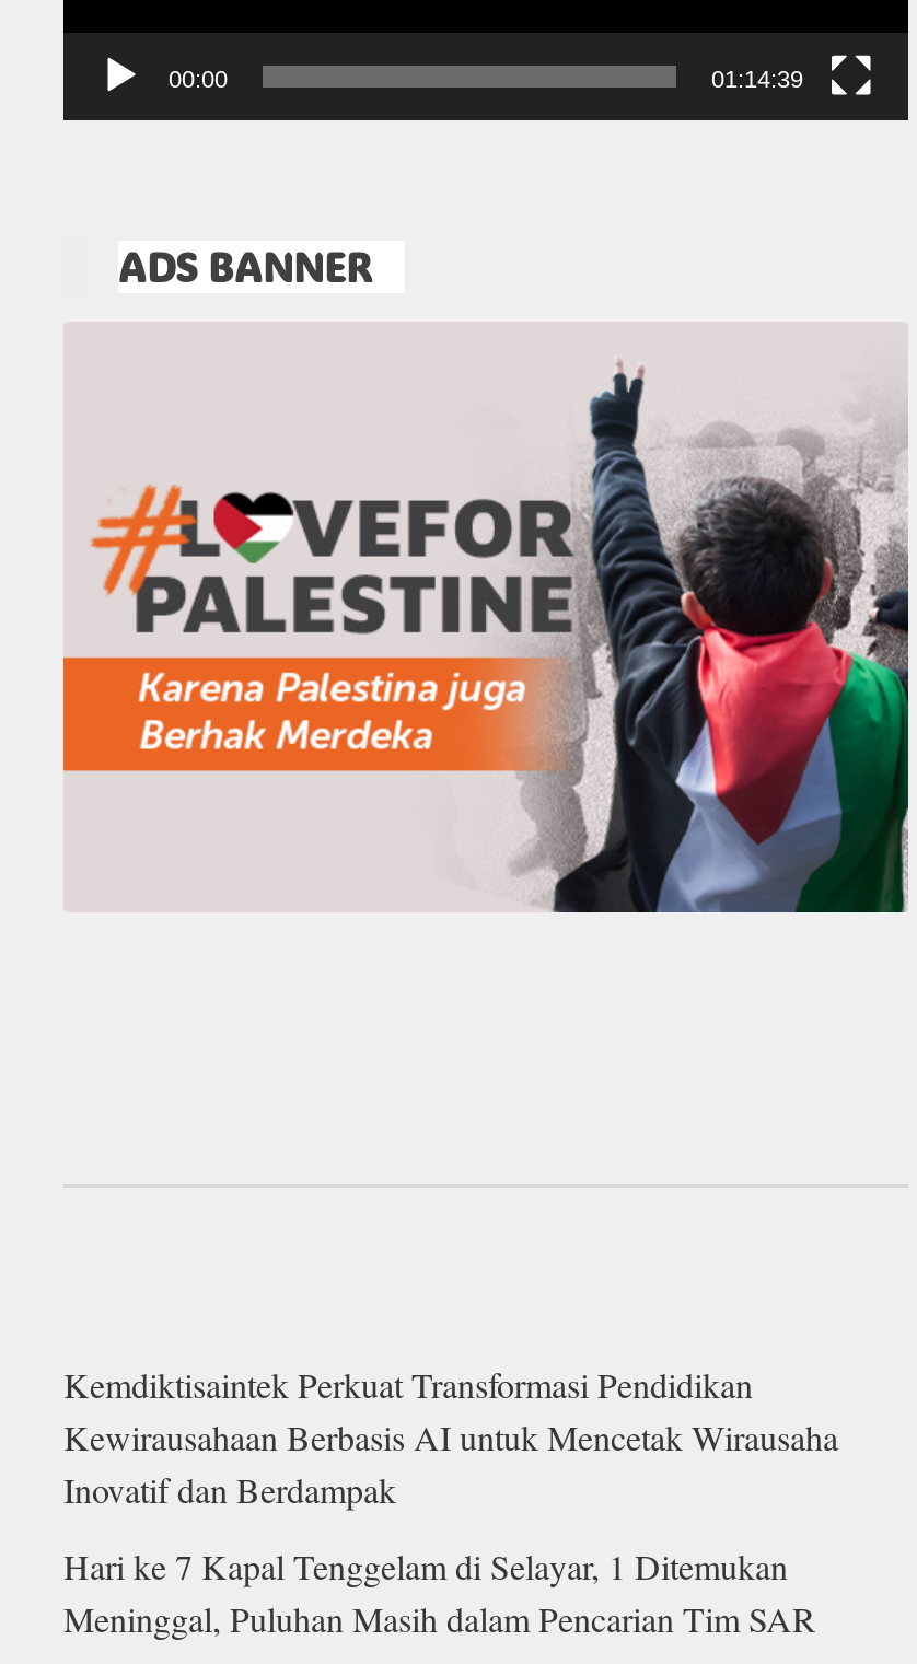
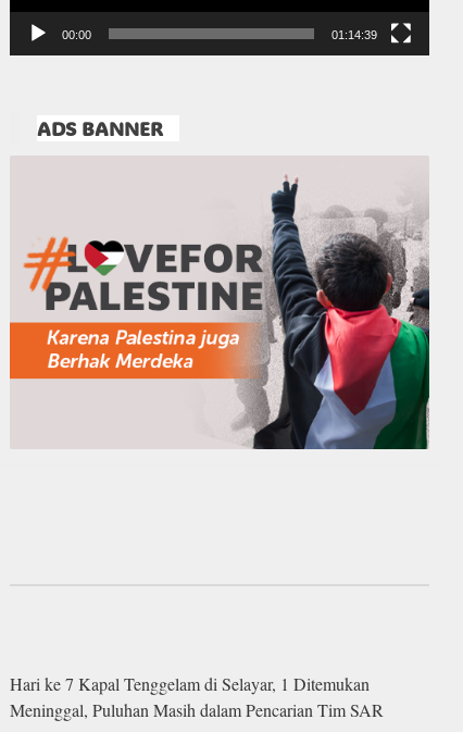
- Kemdiktisaintek Perkuat Transformasi Pendidikan
- Kewirausahaan Berbasis AI untuk Mencetak Wirausaha
- Inovatif dan Berdampak
